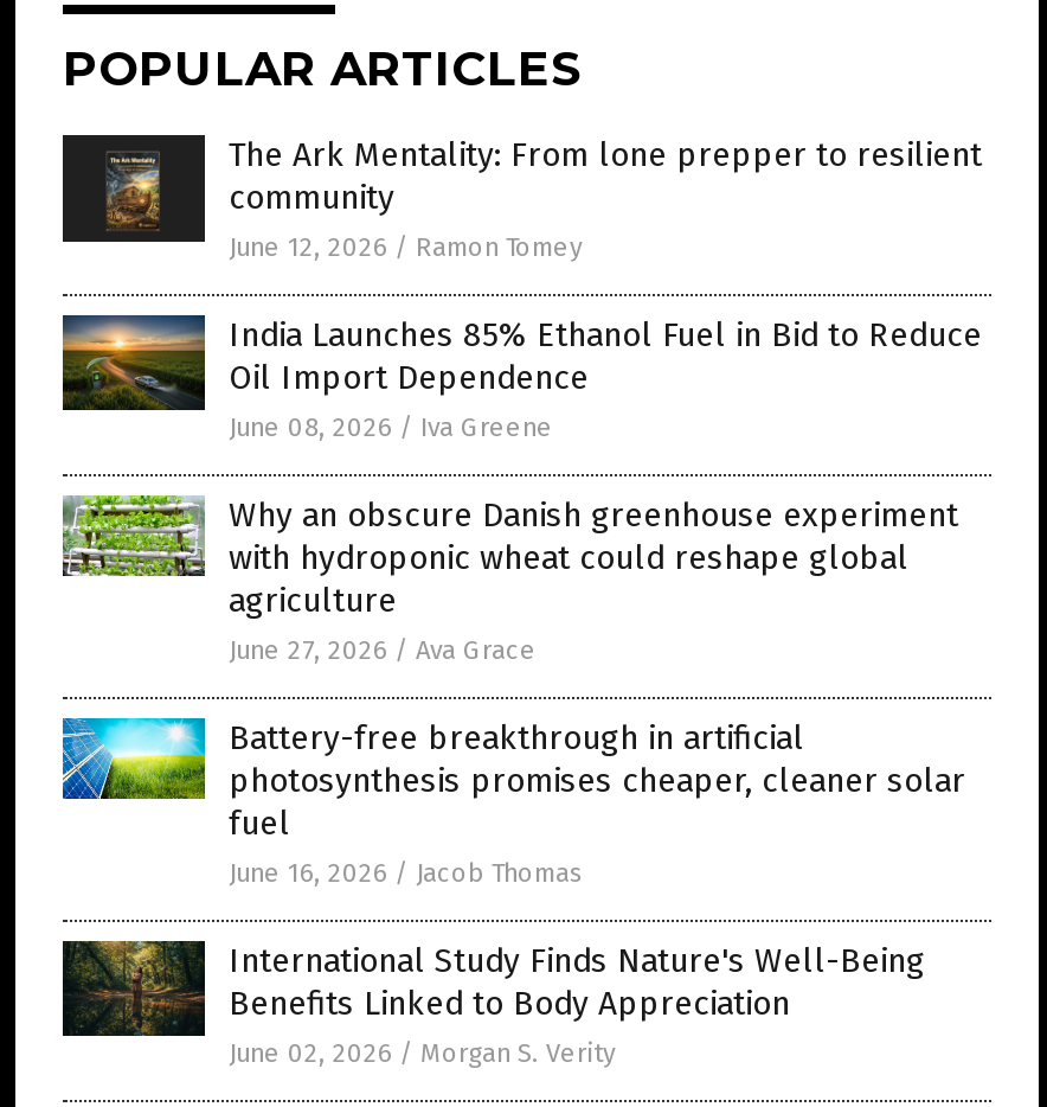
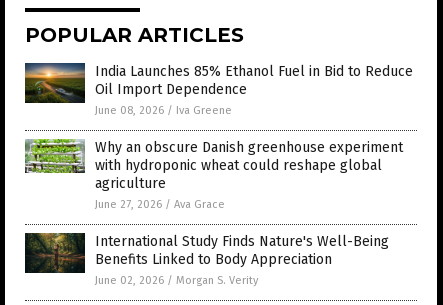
- [image]
- The Ark Mentality: From lone prepper to resilient
- community
- June 12, 2026 / Ramon Tomey

- [image]
- Battery-free breakthrough in artificial
- photosynthesis promises cheaper, cleaner solar
- fuel
- June 16, 2026 / Jacob Thomas
